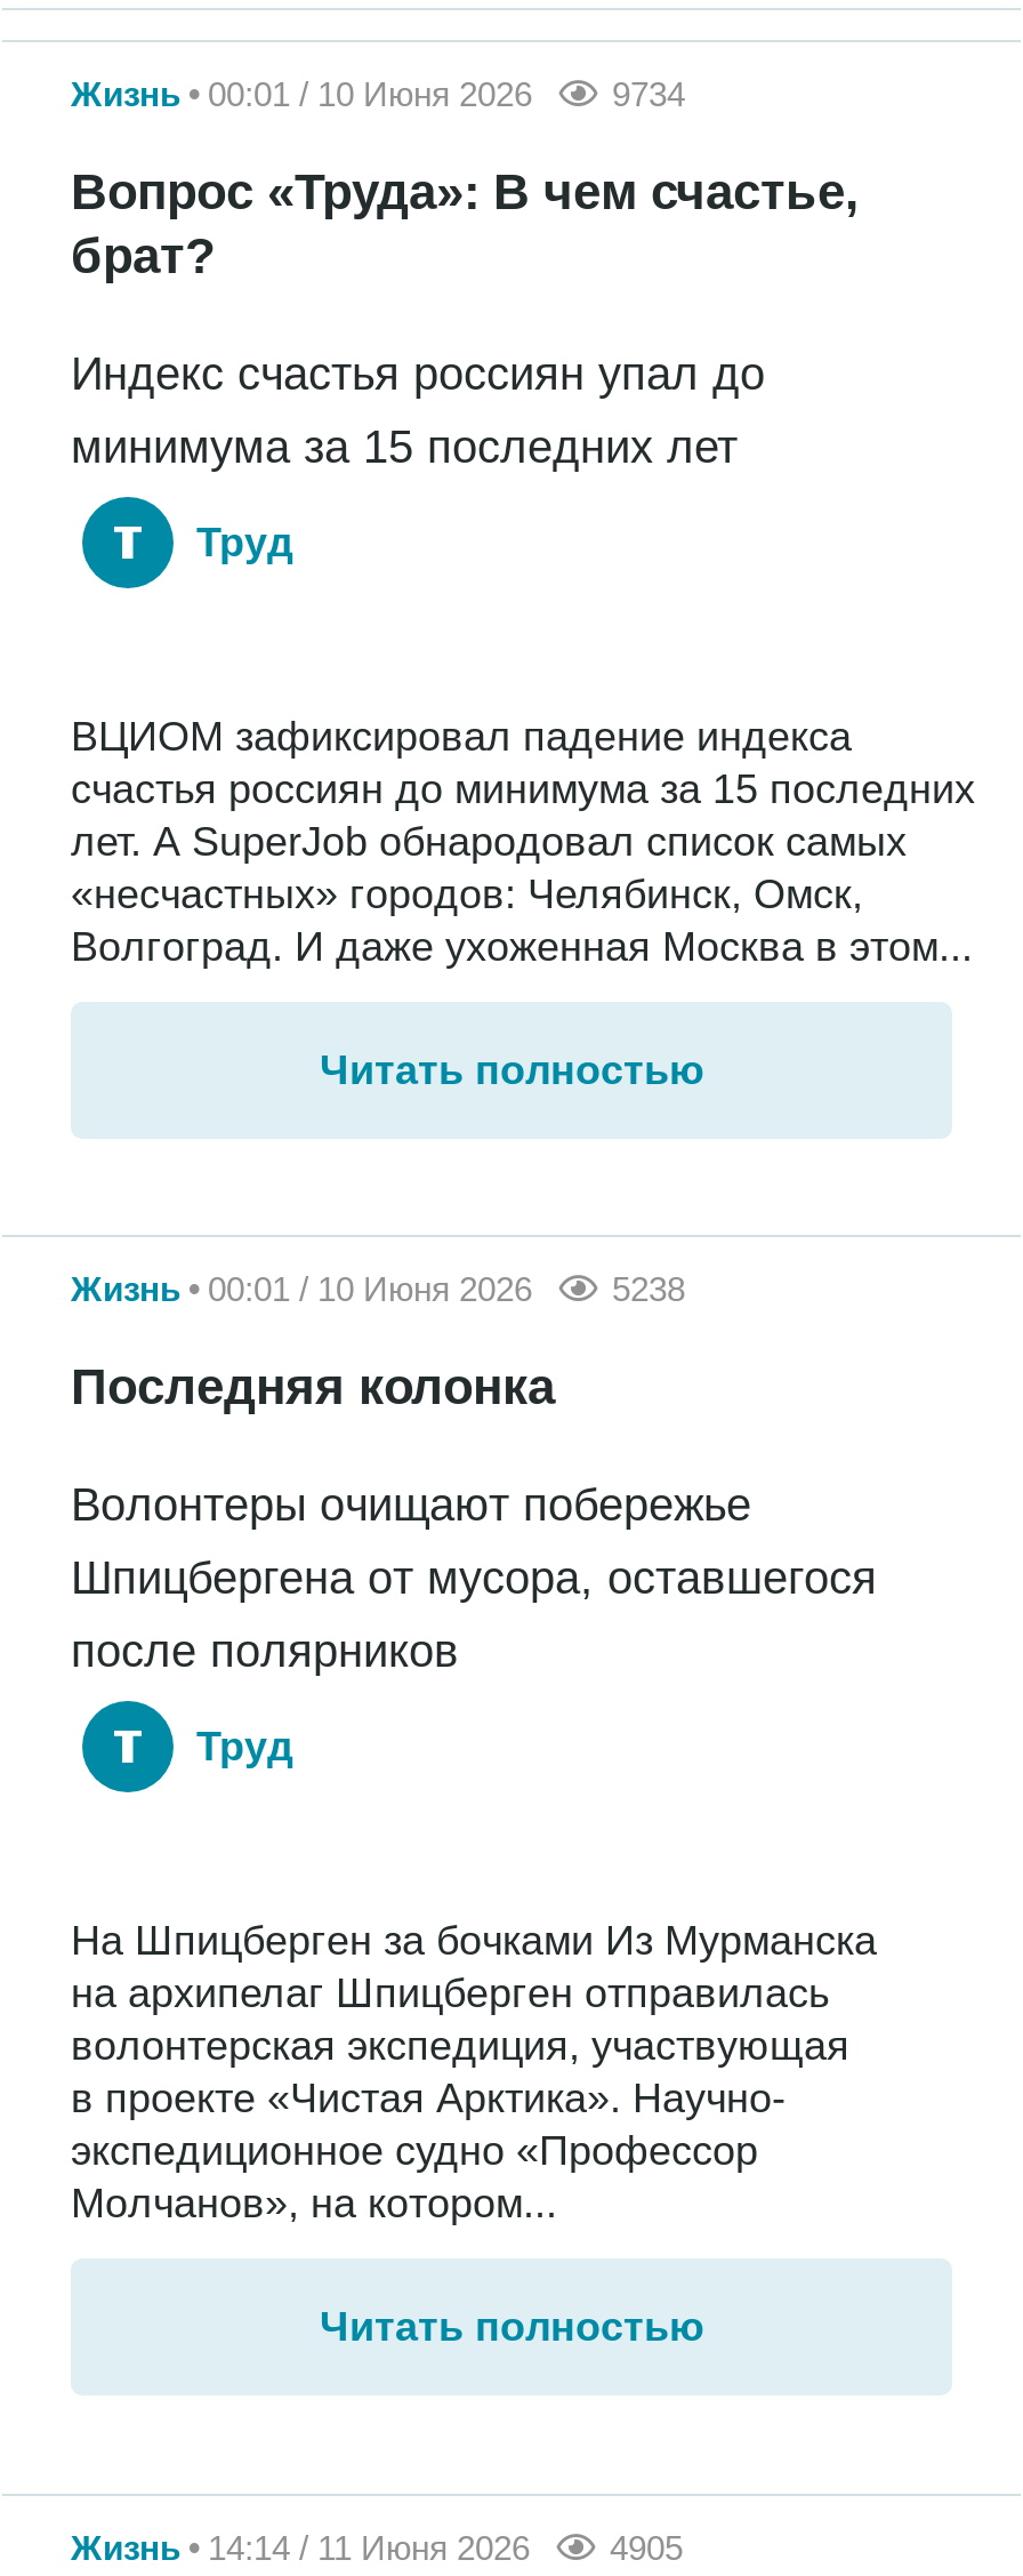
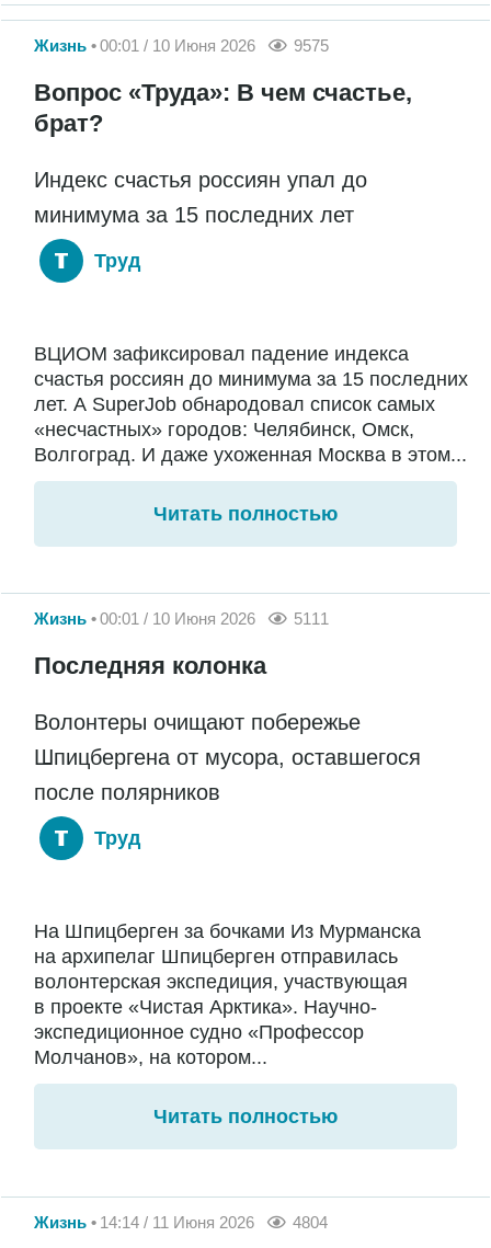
- 9734
+ 9575

- 5238
+ 5111

- 4905
+ 4804
